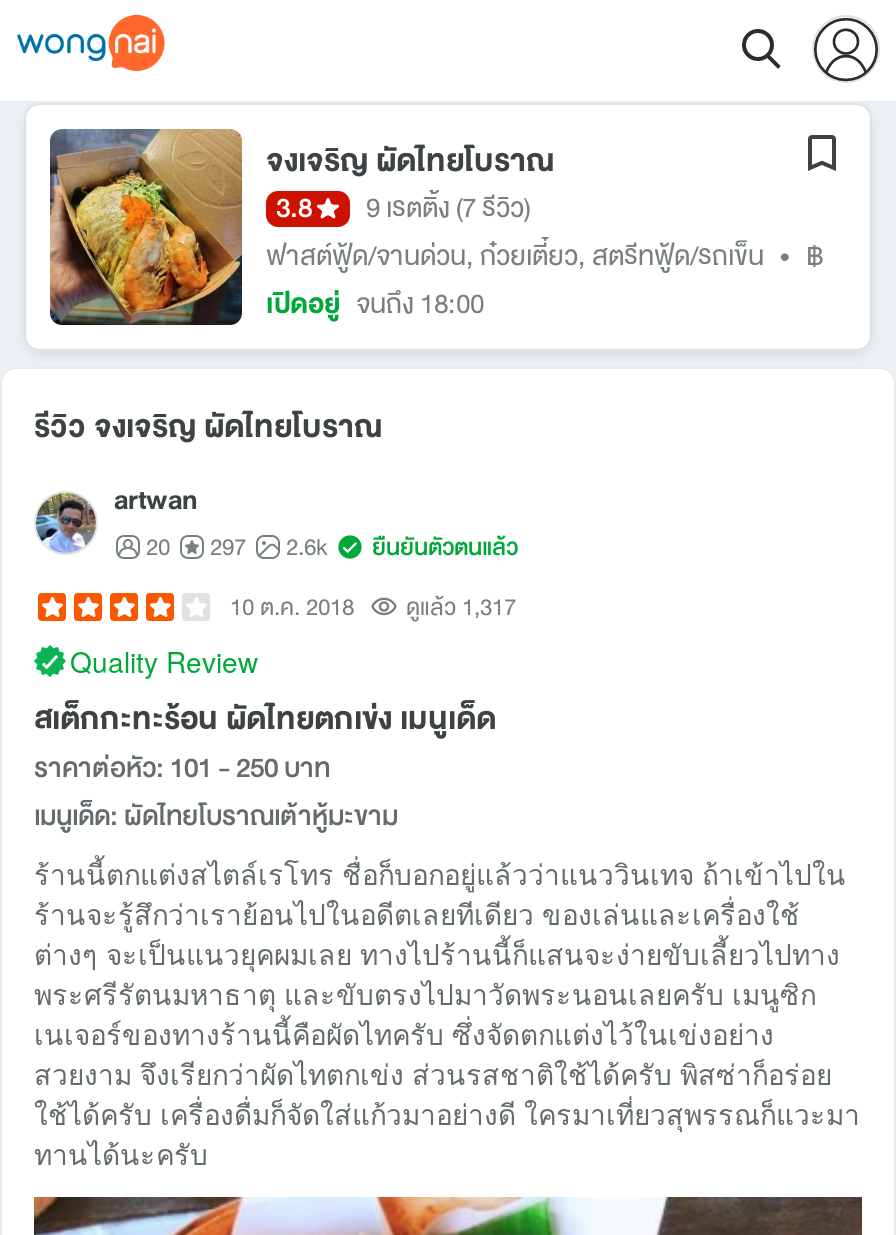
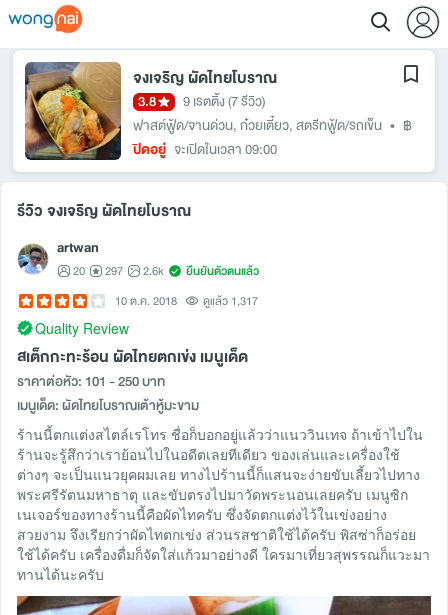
- เปิดอยู่ จนถึง 18:00
+ ปิดอยู่ จะเปิดในเวลา 09:00
